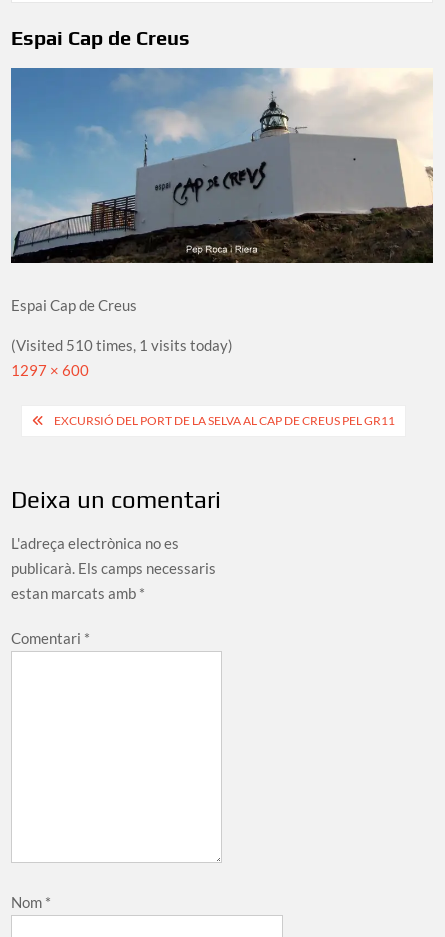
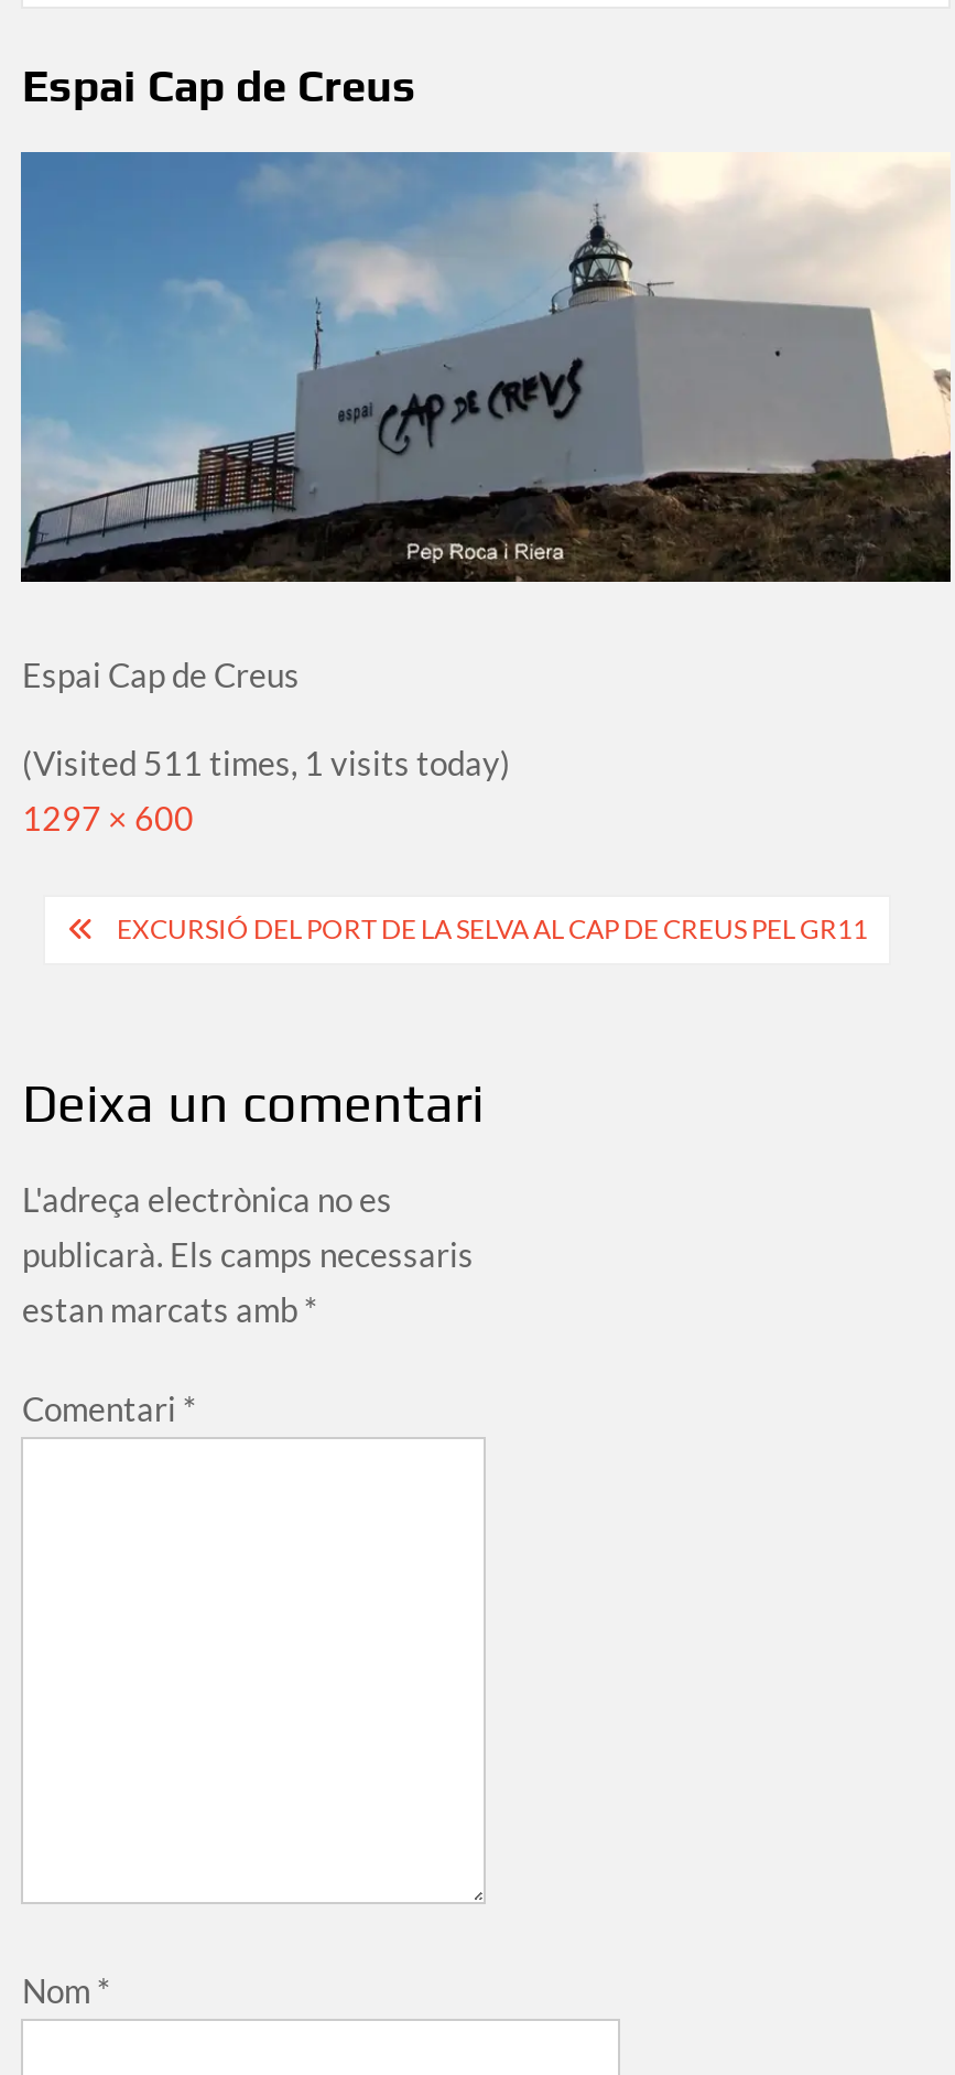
- (Visited 510 times, 1 visits today)
+ (Visited 511 times, 1 visits today)
